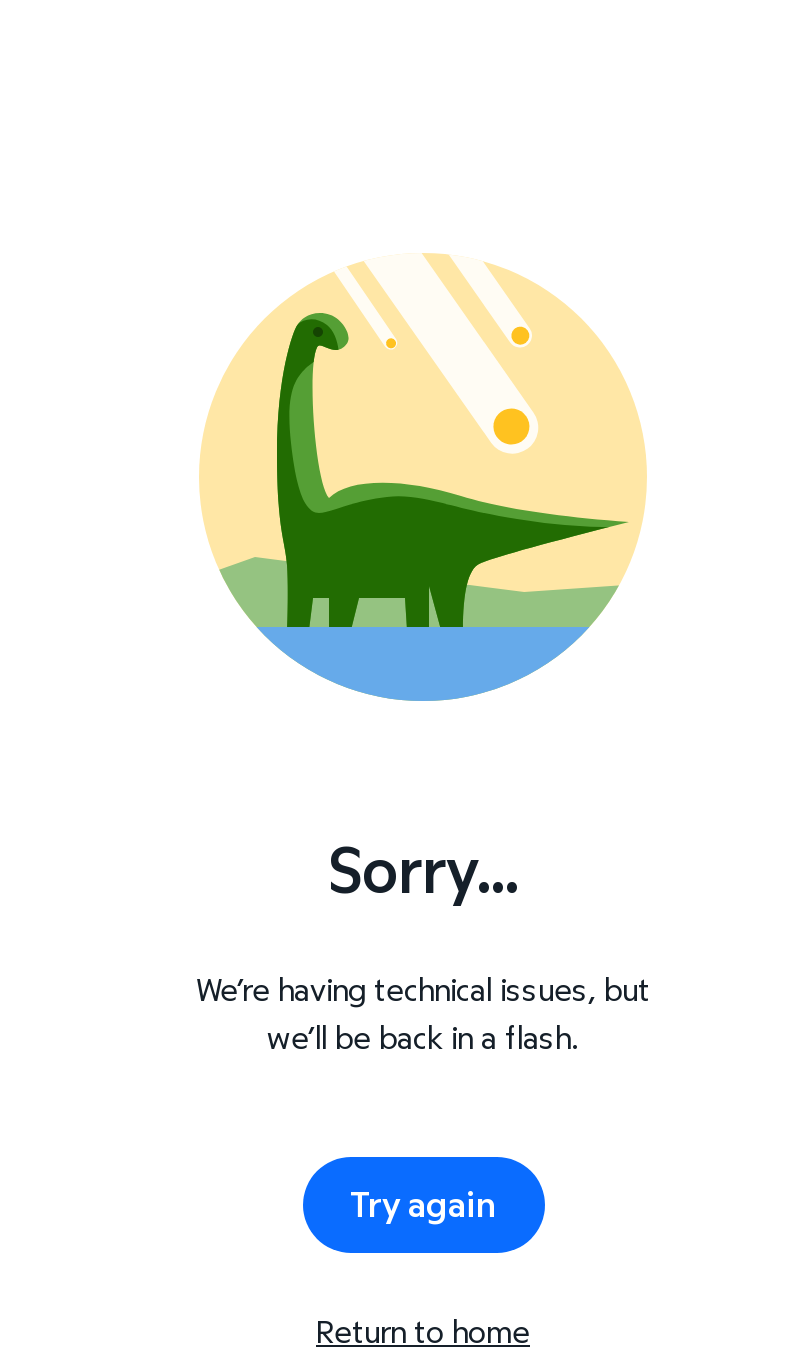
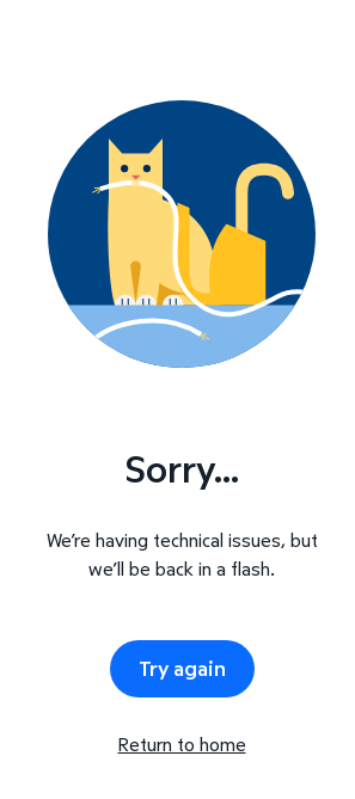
- [image]
+ [image]
